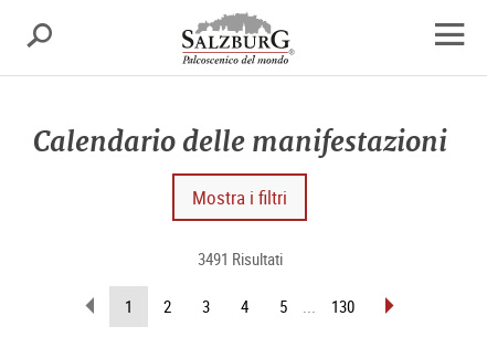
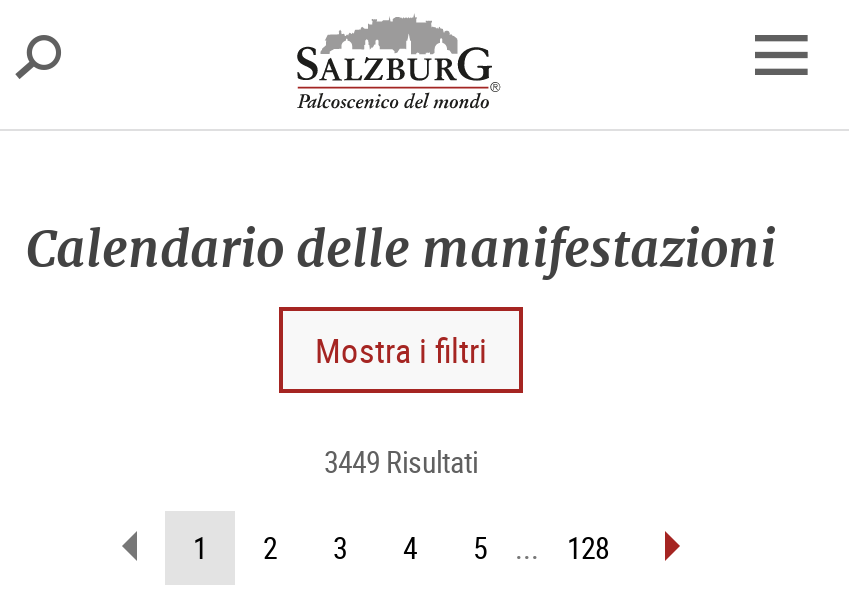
- 3491 Risultati
+ 3449 Risultati

- 130
+ 128
